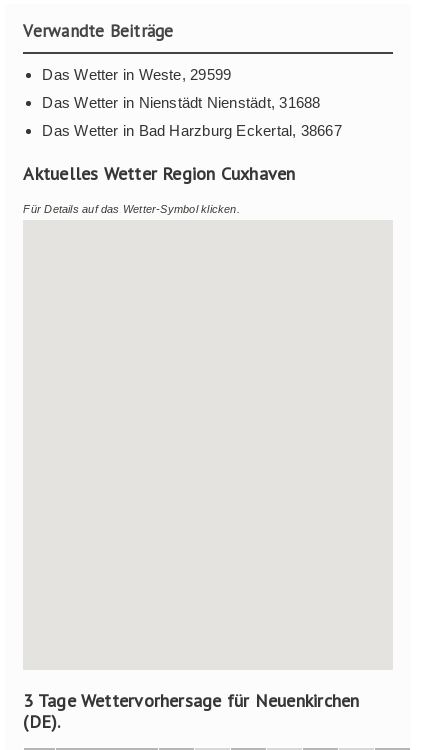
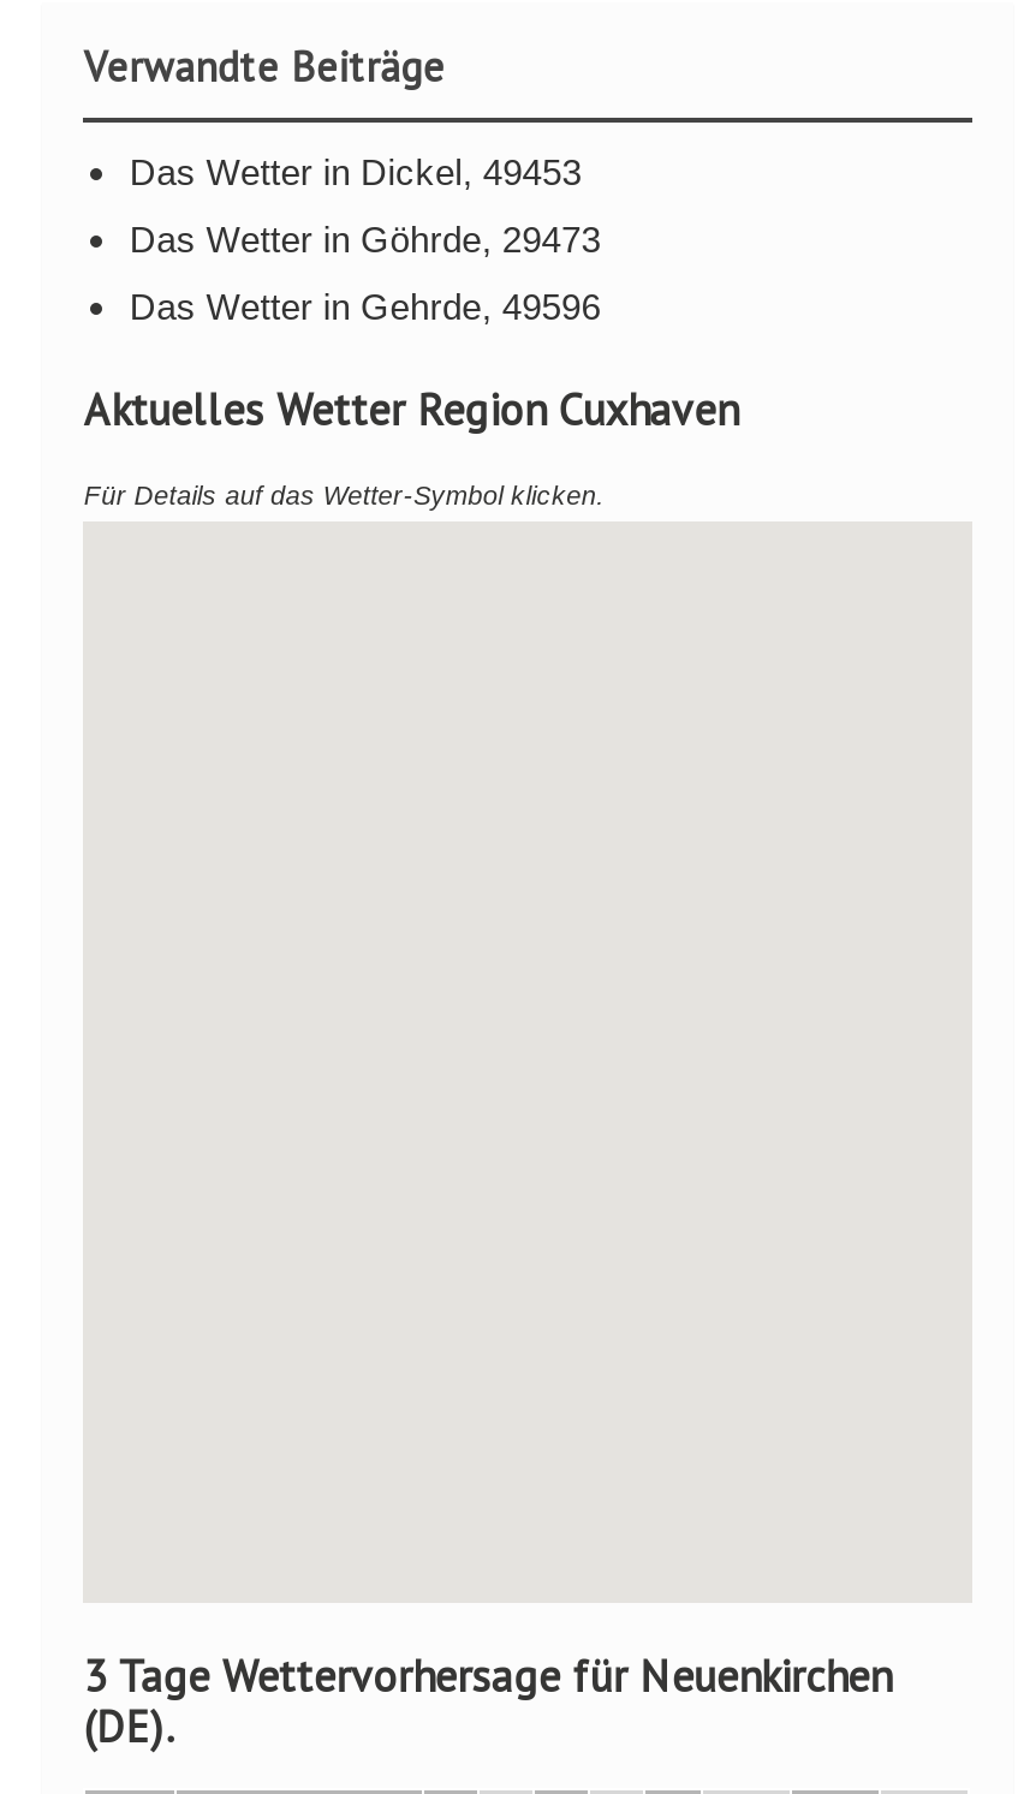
- Das Wetter in Weste, 29599
+ Das Wetter in Dickel, 49453

- Das Wetter in Nienstädt Nienstädt, 31688
+ Das Wetter in Göhrde, 29473

- Das Wetter in Bad Harzburg Eckertal, 38667
+ Das Wetter in Gehrde, 49596
